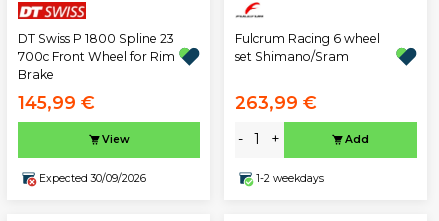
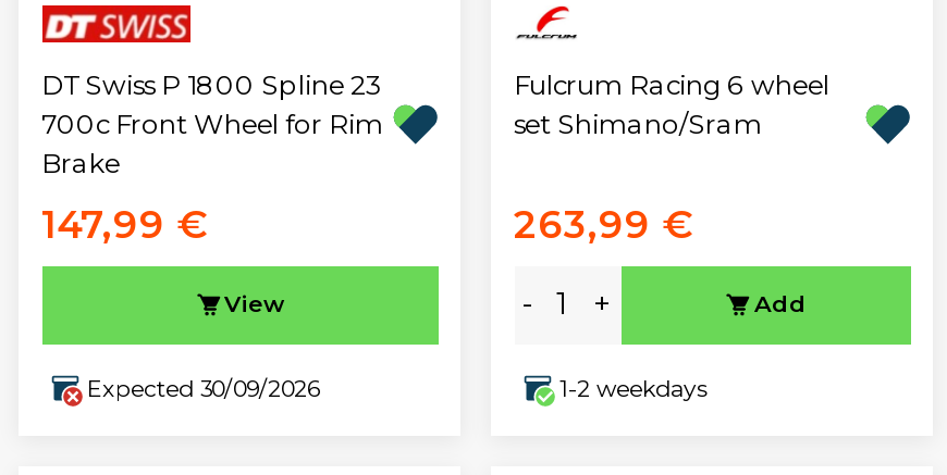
- 145,99 €
+ 147,99 €
